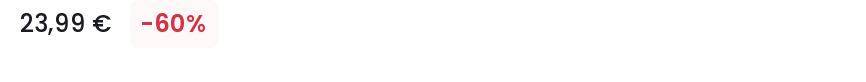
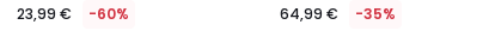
+ 64,99 €
+ -35%
